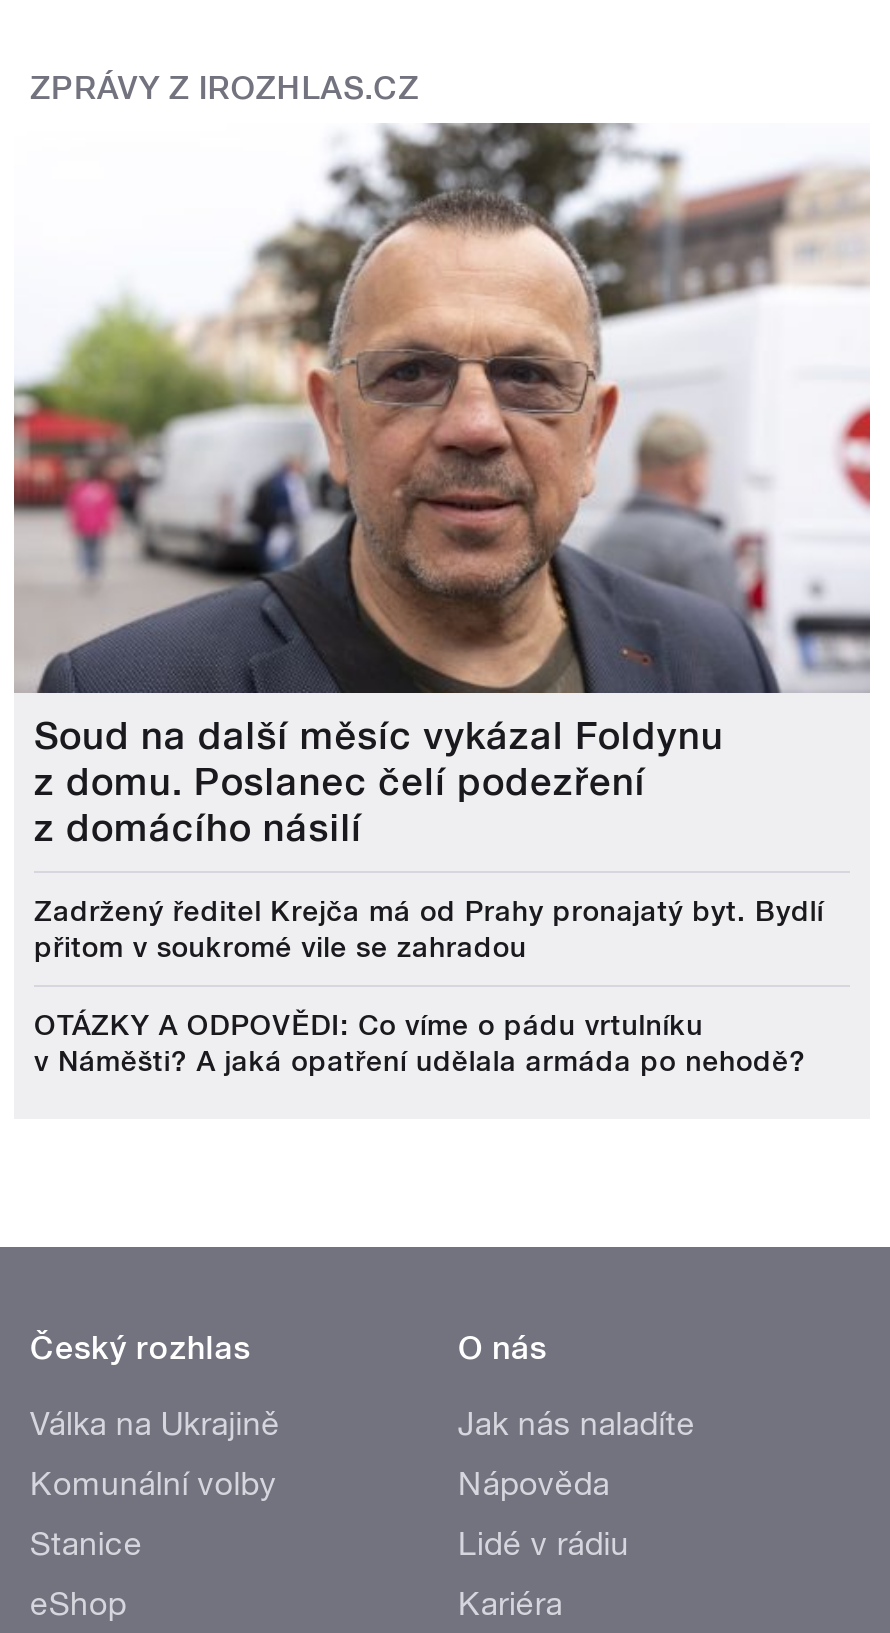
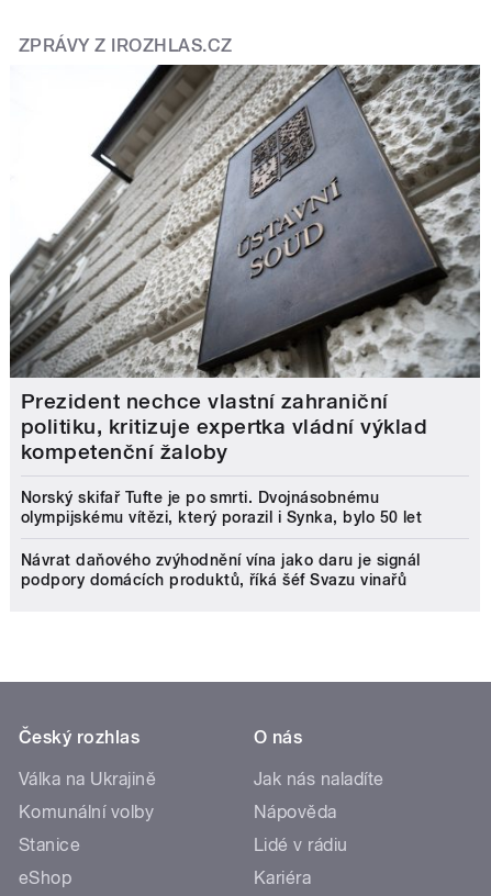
- [image]
- Soud na další měsíc vykázal Foldynu
- z domu. Poslanec čelí podezření
- z domácího násilí
+ [image]
+ Prezident nechce vlastní zahraniční
+ politiku, kritizuje expertka vládní výklad
+ kompetenční žaloby

- Zadržený ředitel Krejča má od Prahy pronajatý byt. Bydlí
- přitom v soukromé vile se zahradou
+ Norský skifař Tufte je po smrti. Dvojnásobnému
+ olympijskému vítězi, který porazil i Synka, bylo 50 let

- OTÁZKY A ODPOVĚDI: Co víme o pádu vrtulníku
- v Náměšti? A jaká opatření udělala armáda po nehodě?
+ Návrat daňového zvýhodnění vína jako daru je signál
+ podpory domácích produktů, říká šéf Svazu vinařů
